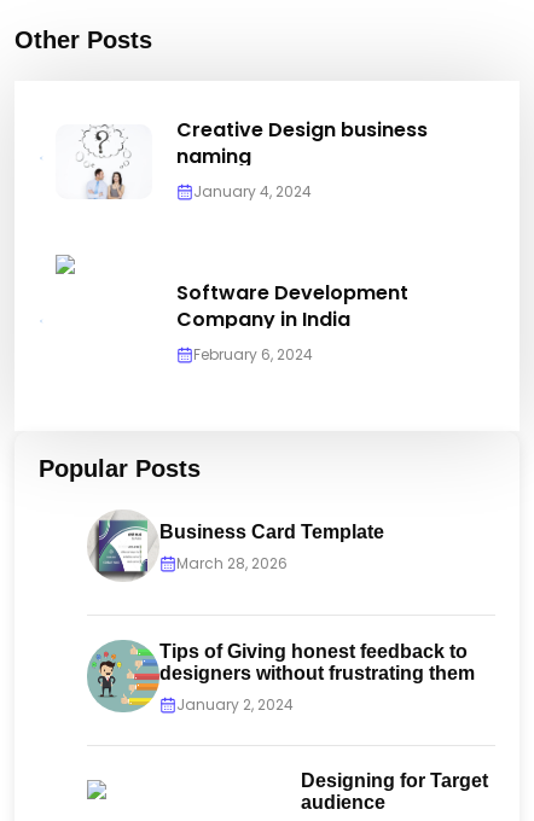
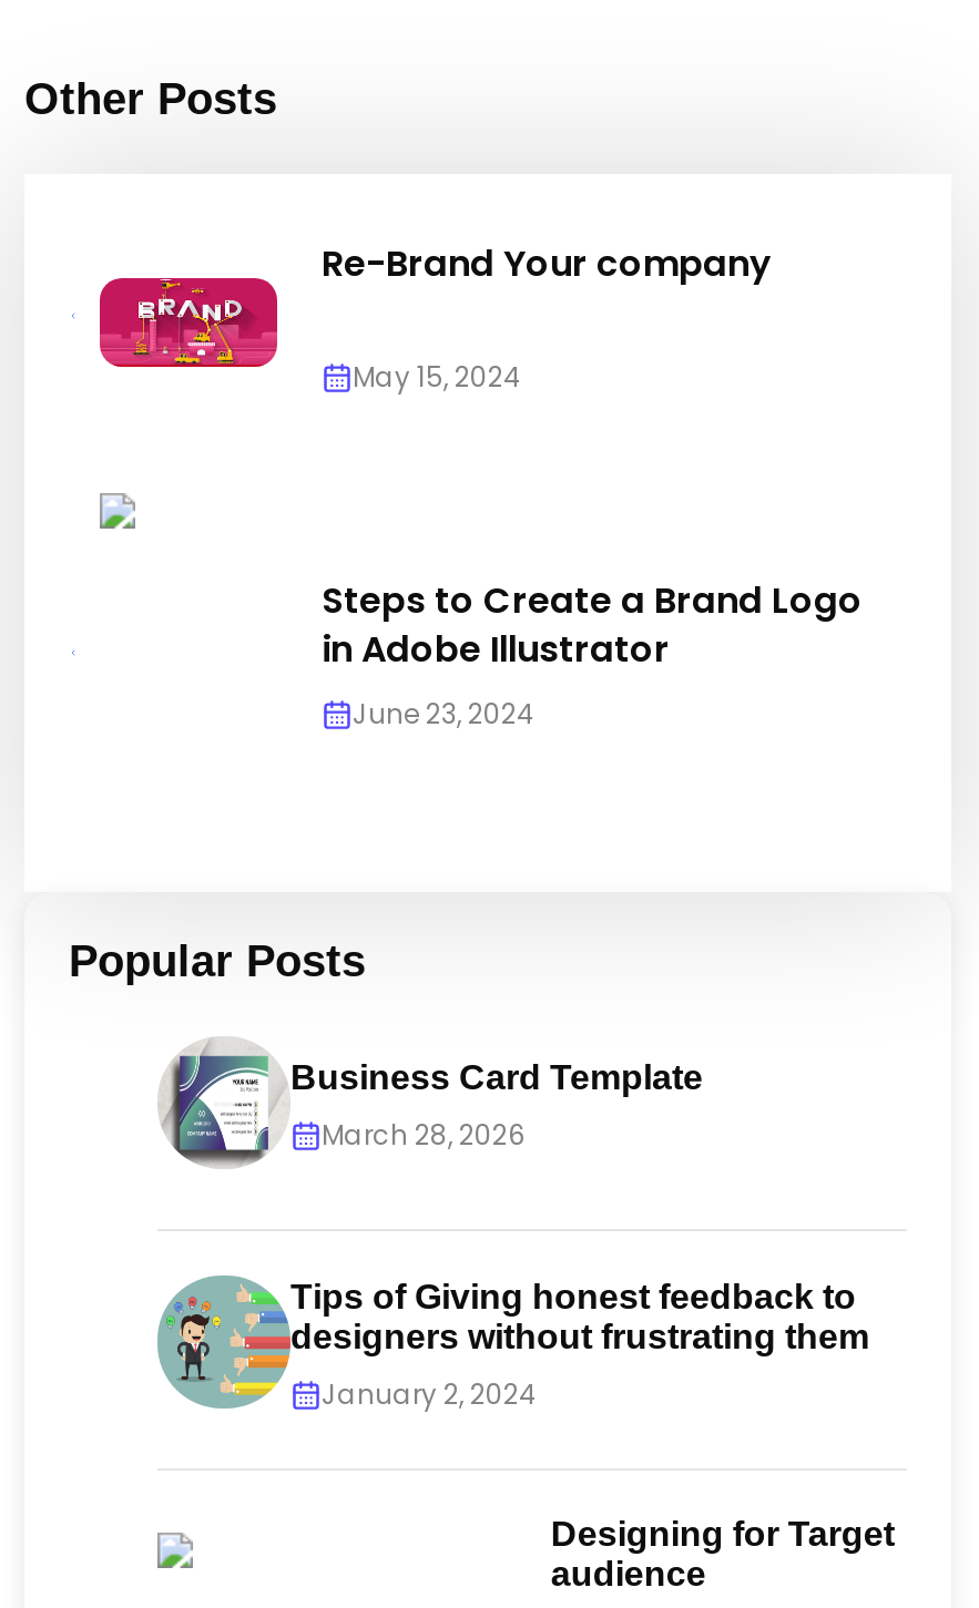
- [image]
- Creative Design business
- naming
- January 4, 2024
+ [image]
+ Re-Brand Your company
+ May 15, 2024

- Software Development
- Company in India
- February 6, 2024
+ Steps to Create a Brand Logo
+ in Adobe Illustrator
+ June 23, 2024
